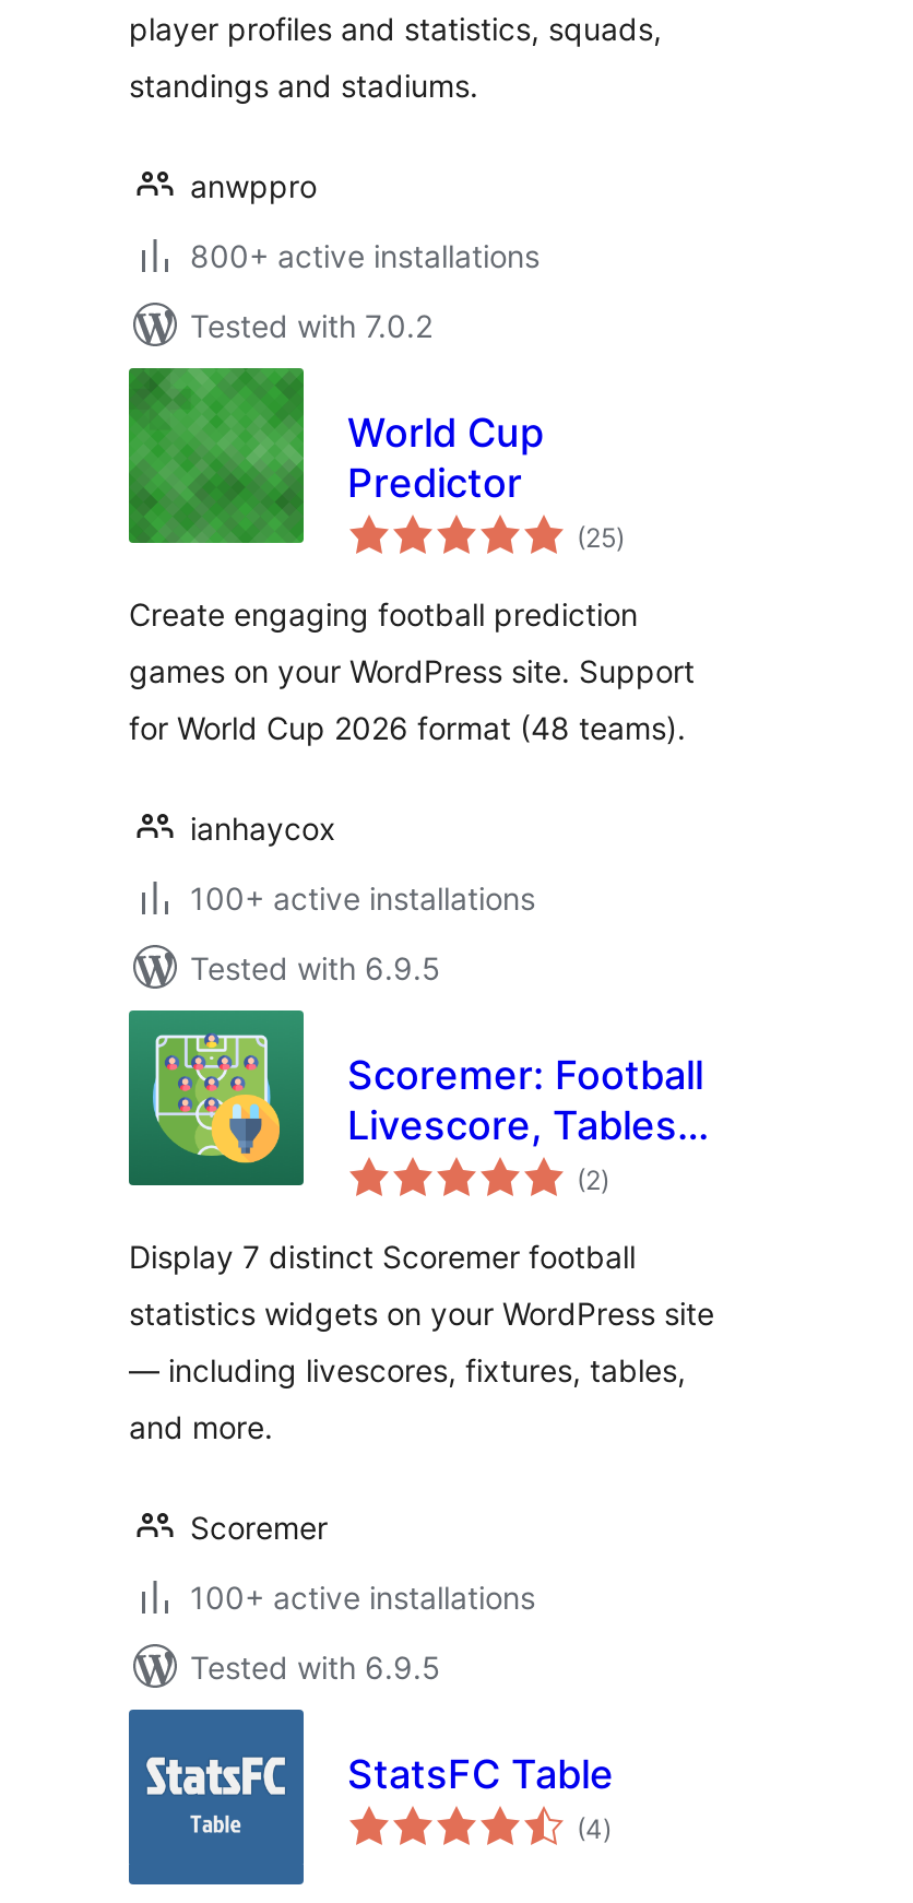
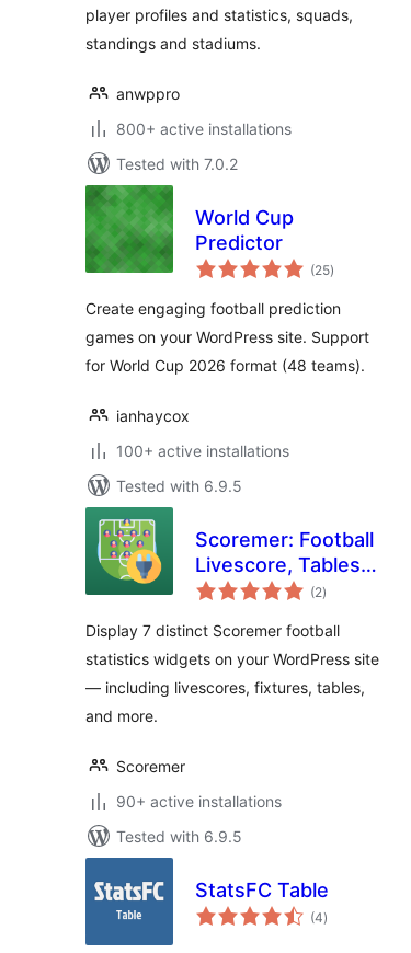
- 100+ active installations
+ 90+ active installations
